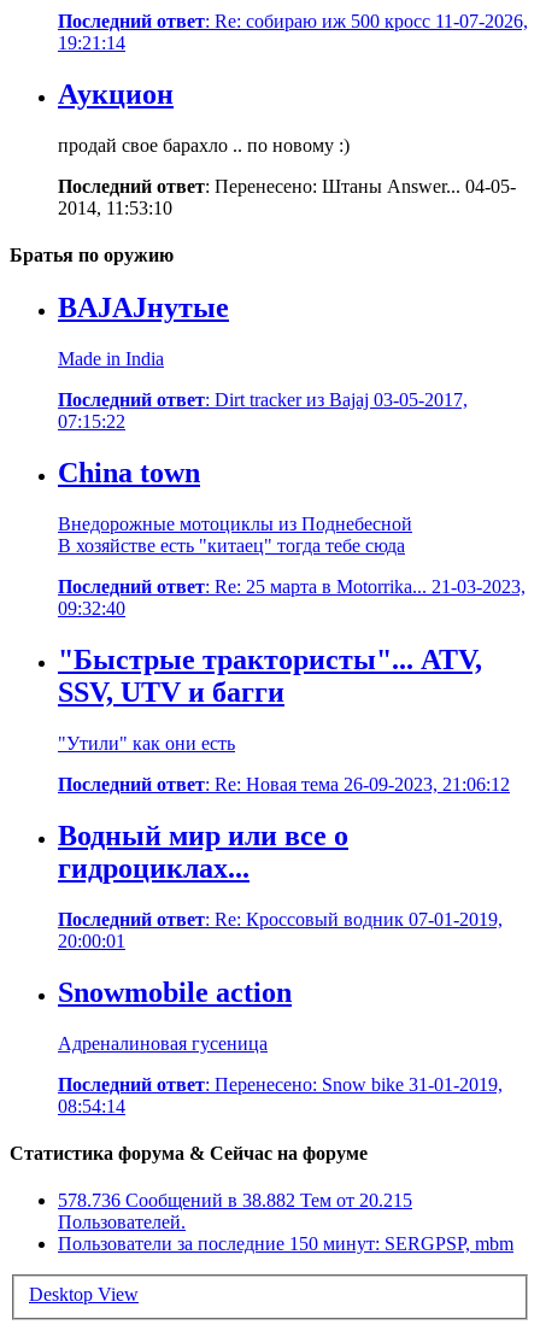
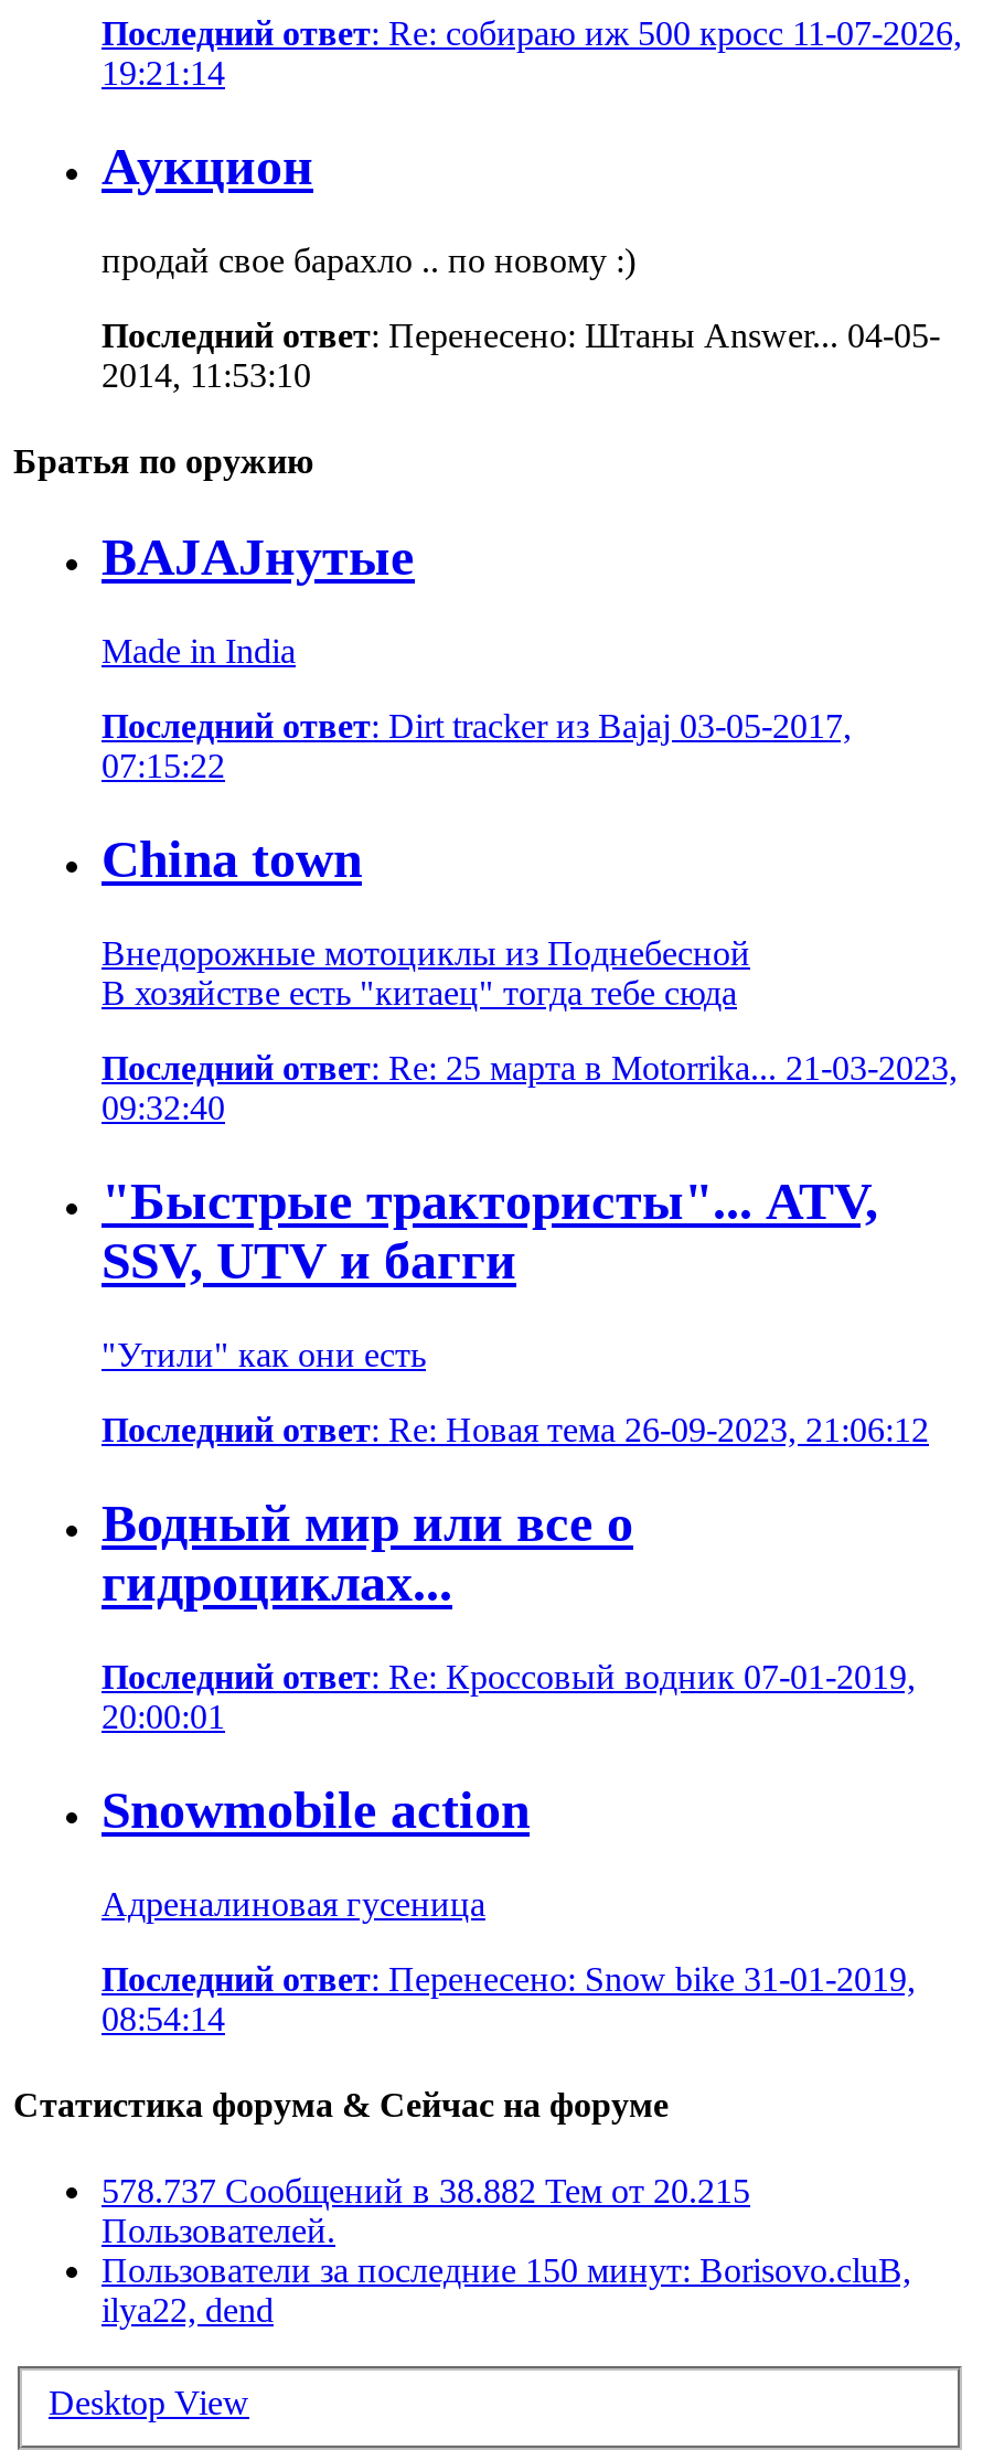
- 578.736 Сообщений в 38.882 Тем от 20.215
+ 578.737 Сообщений в 38.882 Тем от 20.215

- Пользователи за последние 150 минут: SERGPSP, mbm
+ Пользователи за последние 150 минут: Borisovo.cluB,
+ ilya22, dend
